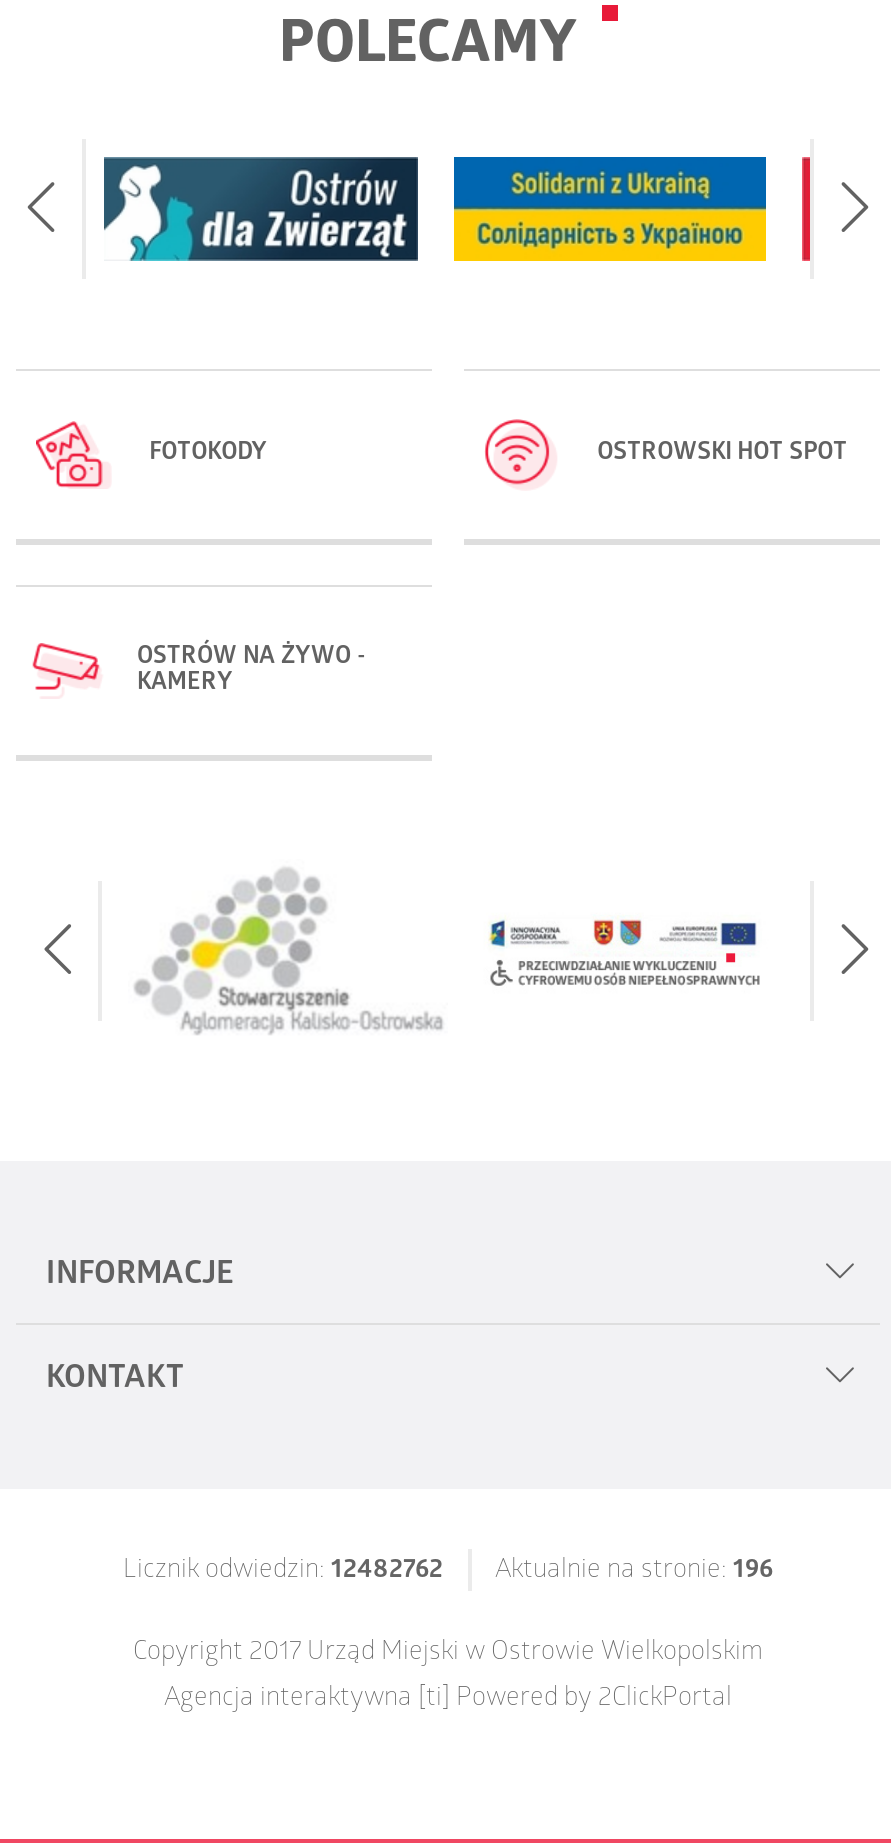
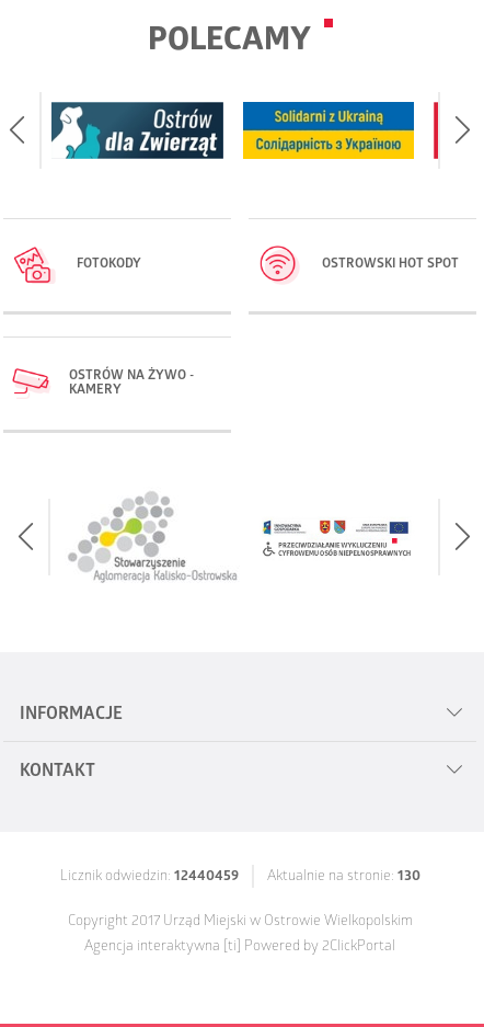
- Licznik odwiedzin: 12482762
+ Licznik odwiedzin: 12440459

- Aktualnie na stronie: 196
+ Aktualnie na stronie: 130
